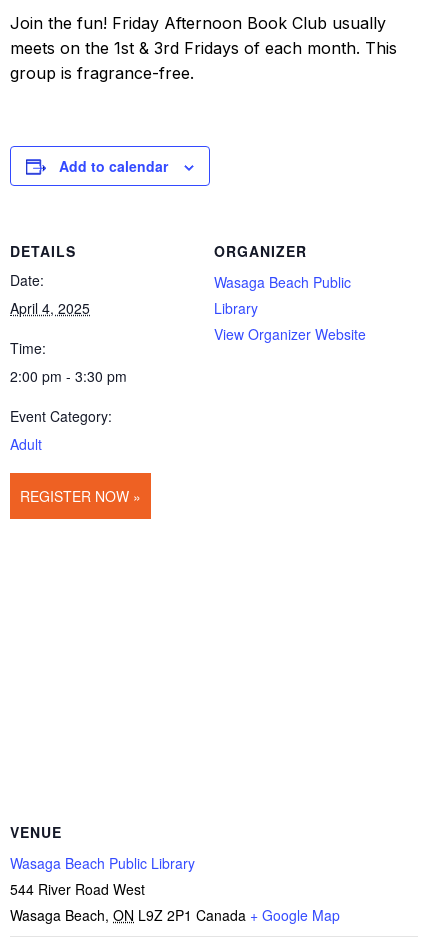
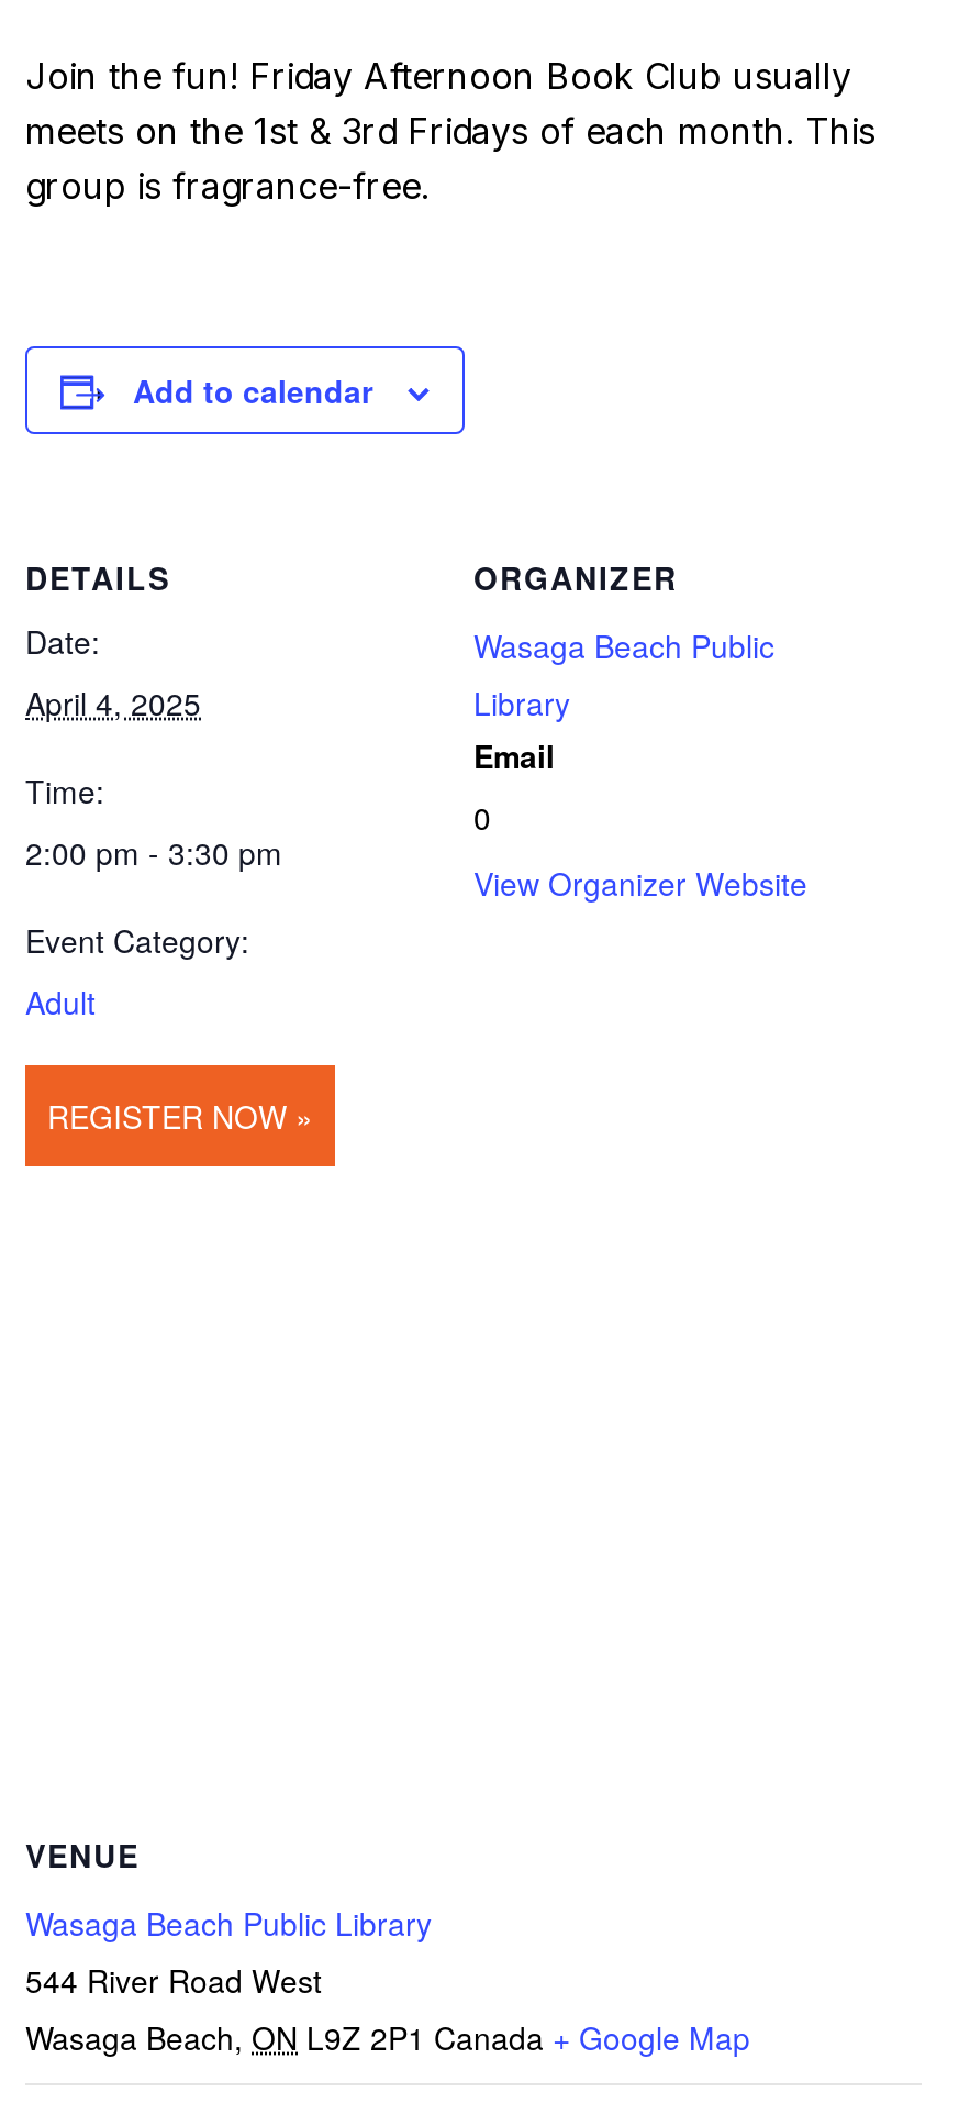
+ Email
+ 0

moved down: View Organizer Website
